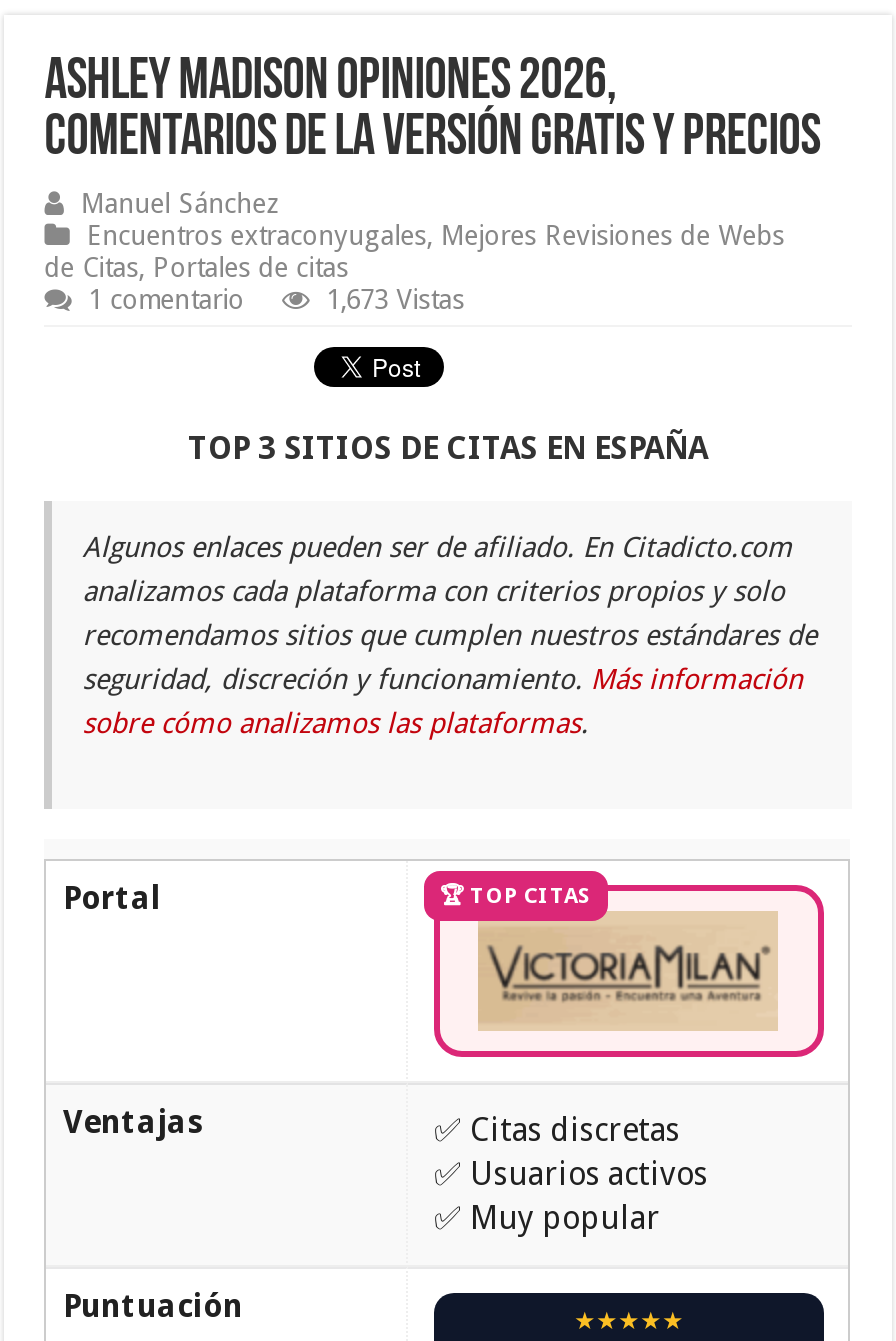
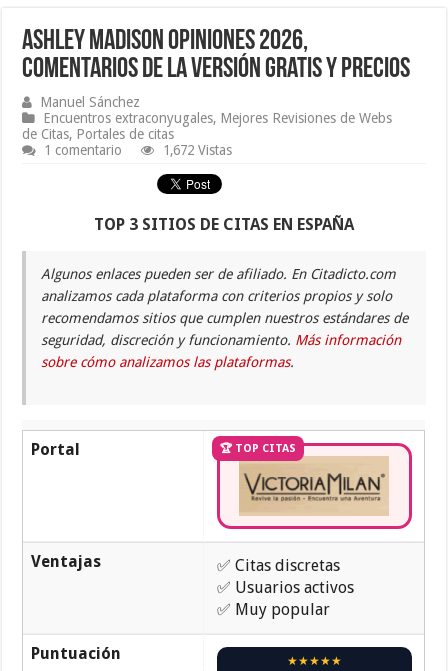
- 1,673 Vistas
+ 1,672 Vistas
